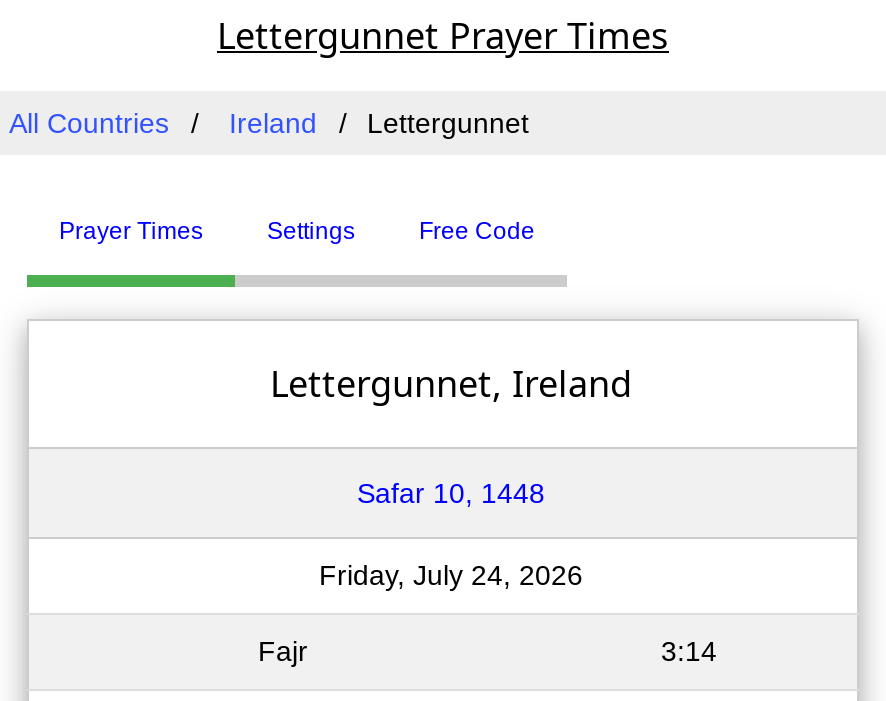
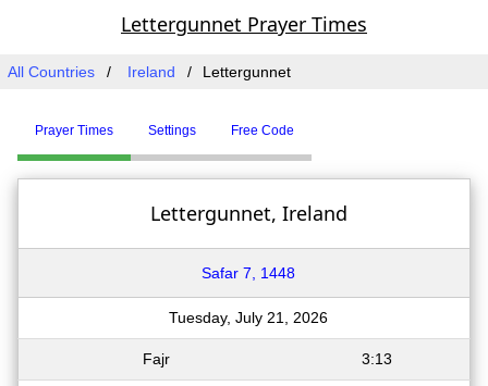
- Safar 10, 1448
+ Safar 7, 1448

- Friday, July 24, 2026
+ Tuesday, July 21, 2026

- 3:14
+ 3:13
